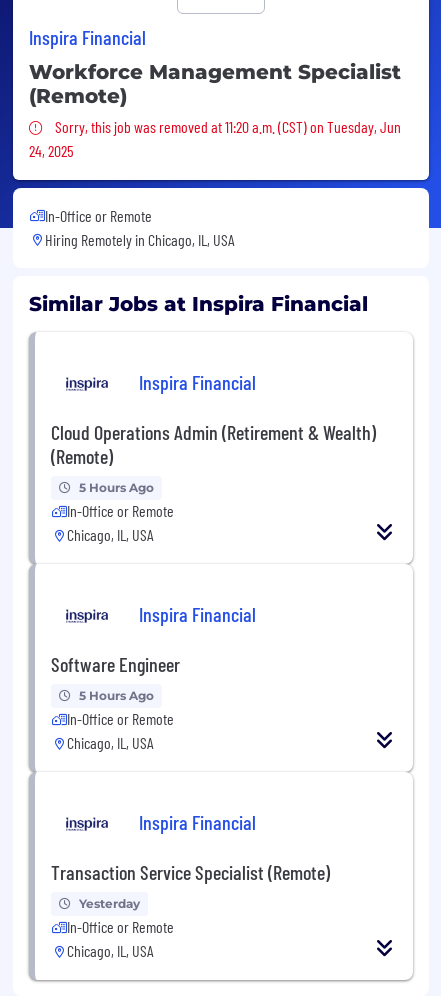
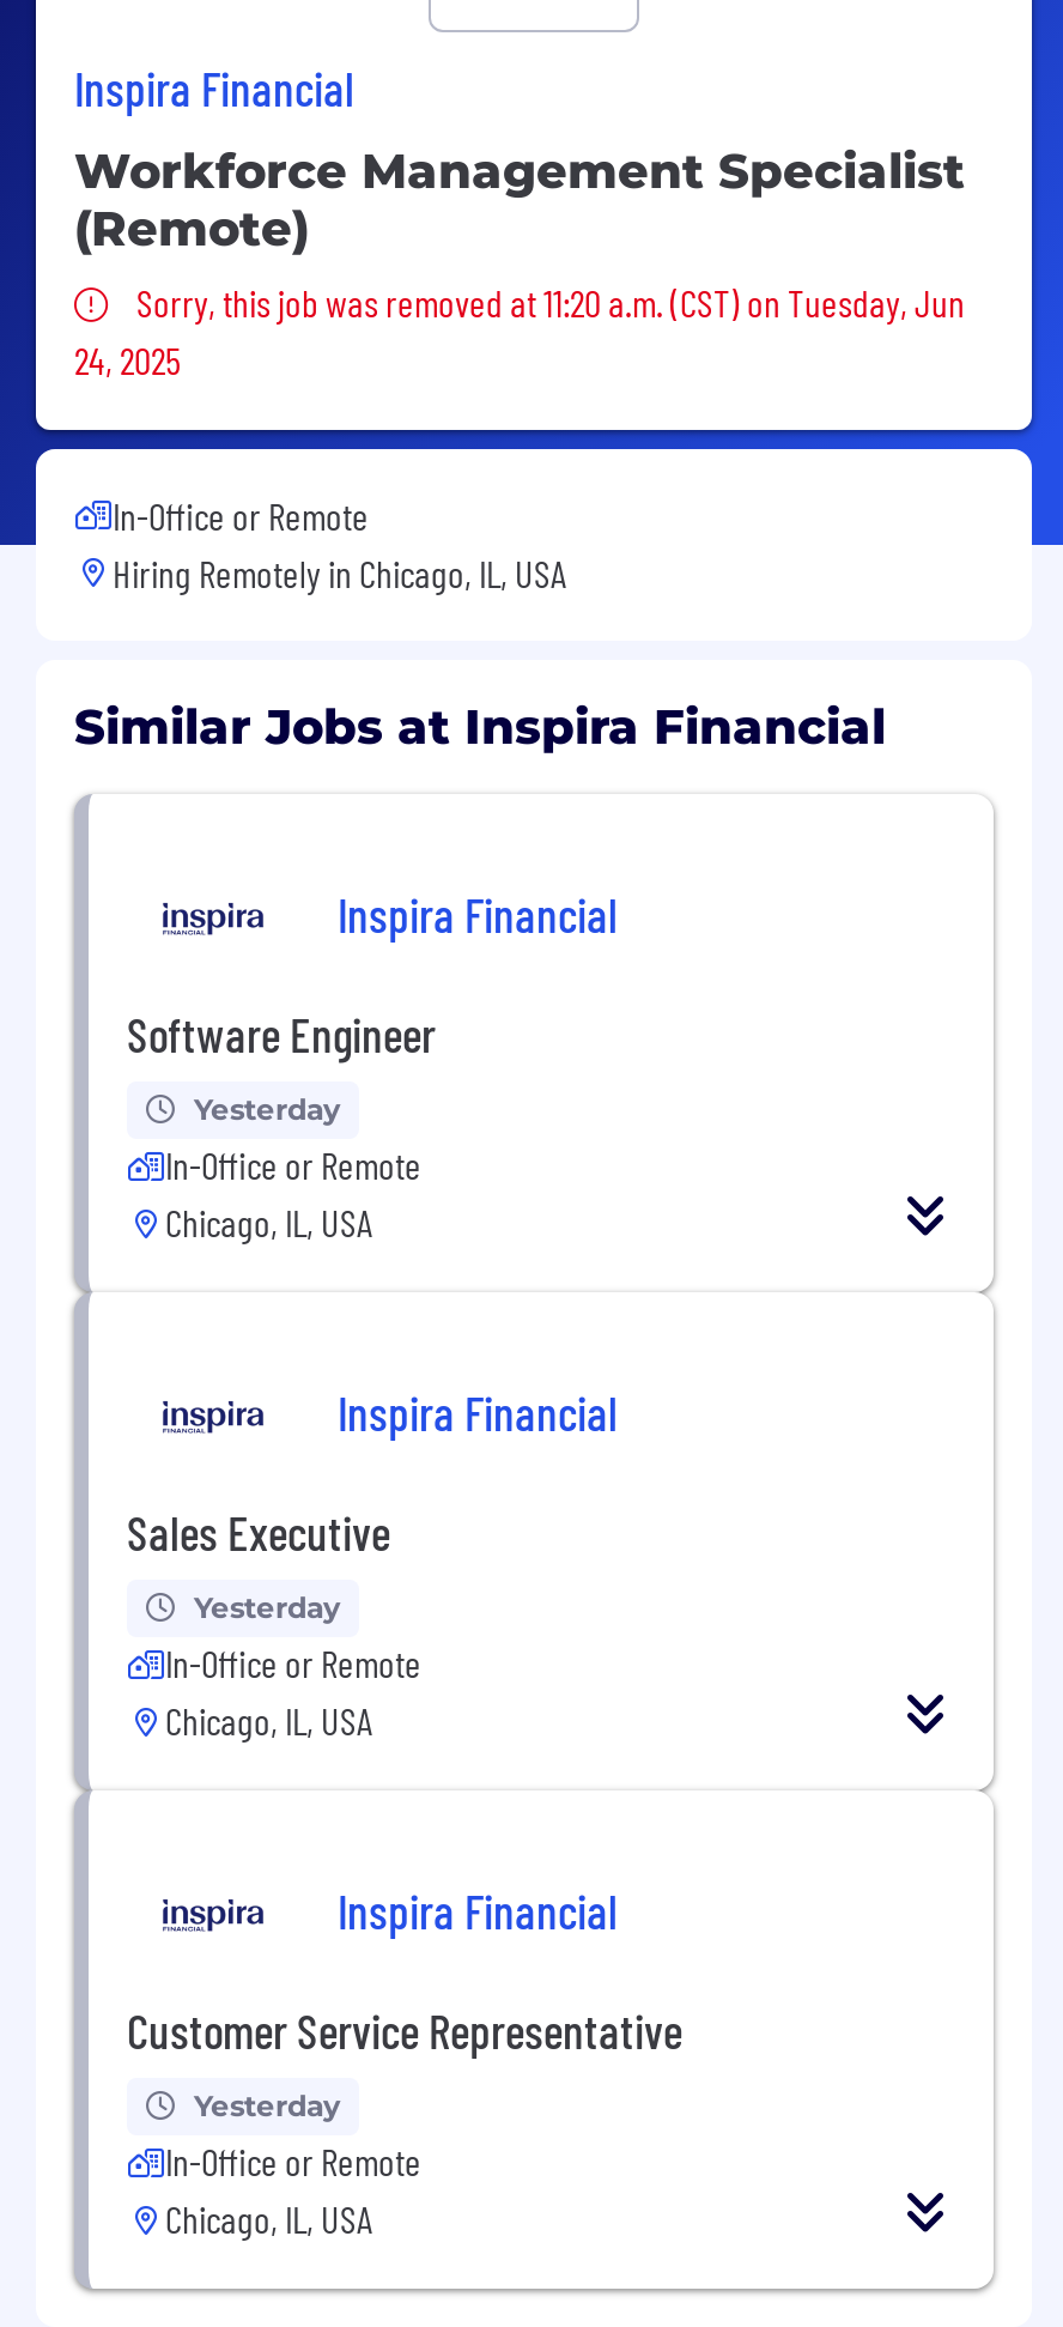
- Cloud Operations Admin (Retirement & Wealth)
- (Remote)

- 5 Hours Ago
+ Yesterday

+ Sales Executive

moved up: Software Engineer

- 5 Hours Ago
+ Yesterday

- Transaction Service Specialist (Remote)
+ Customer Service Representative
